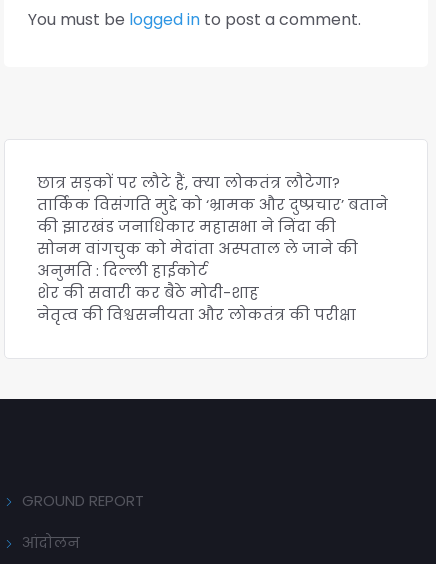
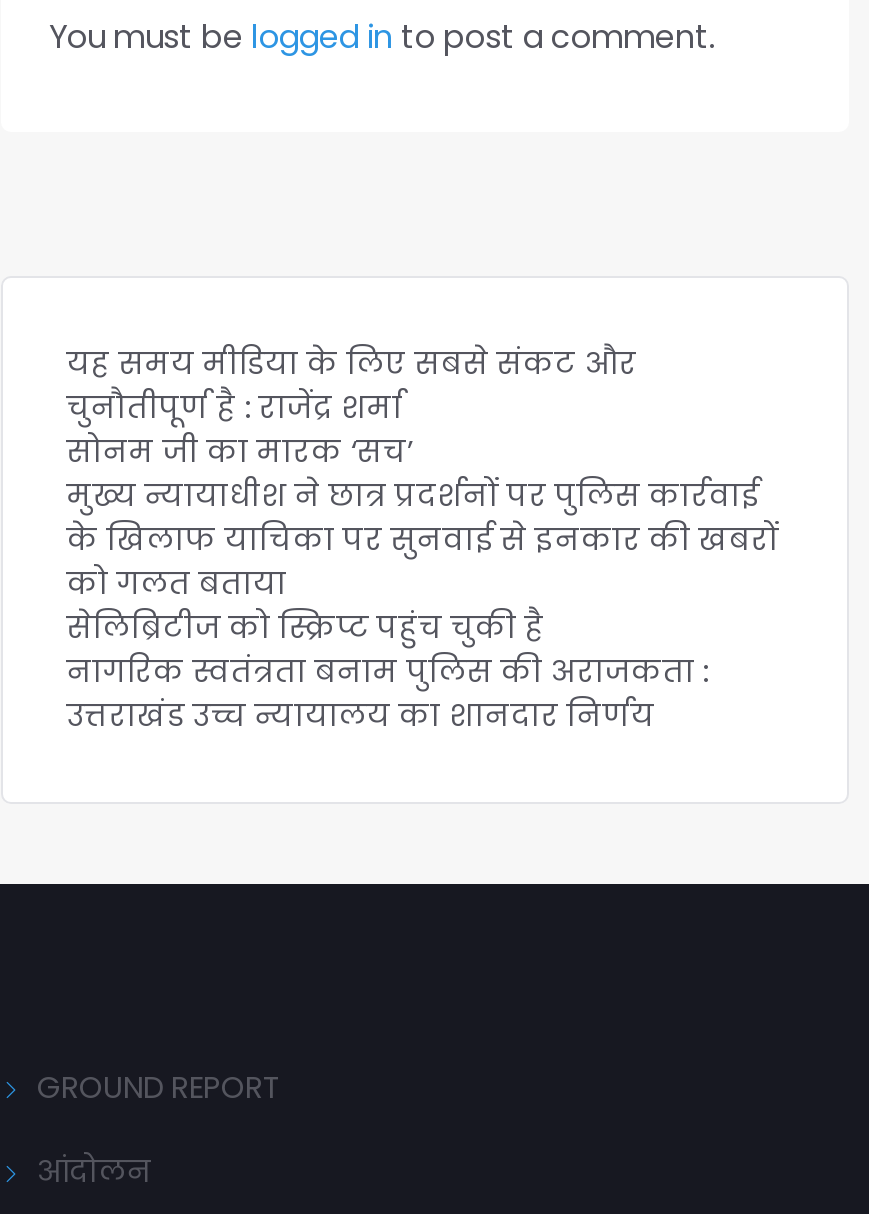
- छात्र सड़कों पर लौटे हैं, क्या लोकतंत्र लौटेगा?
- तार्किक विसंगति मुद्दे को ‘भ्रामक और दुष्प्रचार’ बताने
- की झारखंड जनाधिकार महासभा ने निंदा की
- सोनम वांगचुक को मेदांता अस्पताल ले जाने की
- अनुमति : दिल्ली हाईकोर्ट
- शेर की सवारी कर बैठे मोदी-शाह
- नेतृत्व की विश्वसनीयता और लोकतंत्र की परीक्षा
+ यह समय मीडिया के लिए सबसे संकट और
+ चुनौतीपूर्ण है : राजेंद्र शर्मा
+ सोनम जी का मारक ‘सच’
+ मुख्य न्यायाधीश ने छात्र प्रदर्शनों पर पुलिस कार्रवाई
+ के खिलाफ याचिका पर सुनवाई से इनकार की खबरों
+ को गलत बताया
+ सेलिब्रिटीज को स्क्रिप्ट पहुंच चुकी है
+ नागरिक स्वतंत्रता बनाम पुलिस की अराजकता :
+ उत्तराखंड उच्च न्यायालय का शानदार निर्णय
